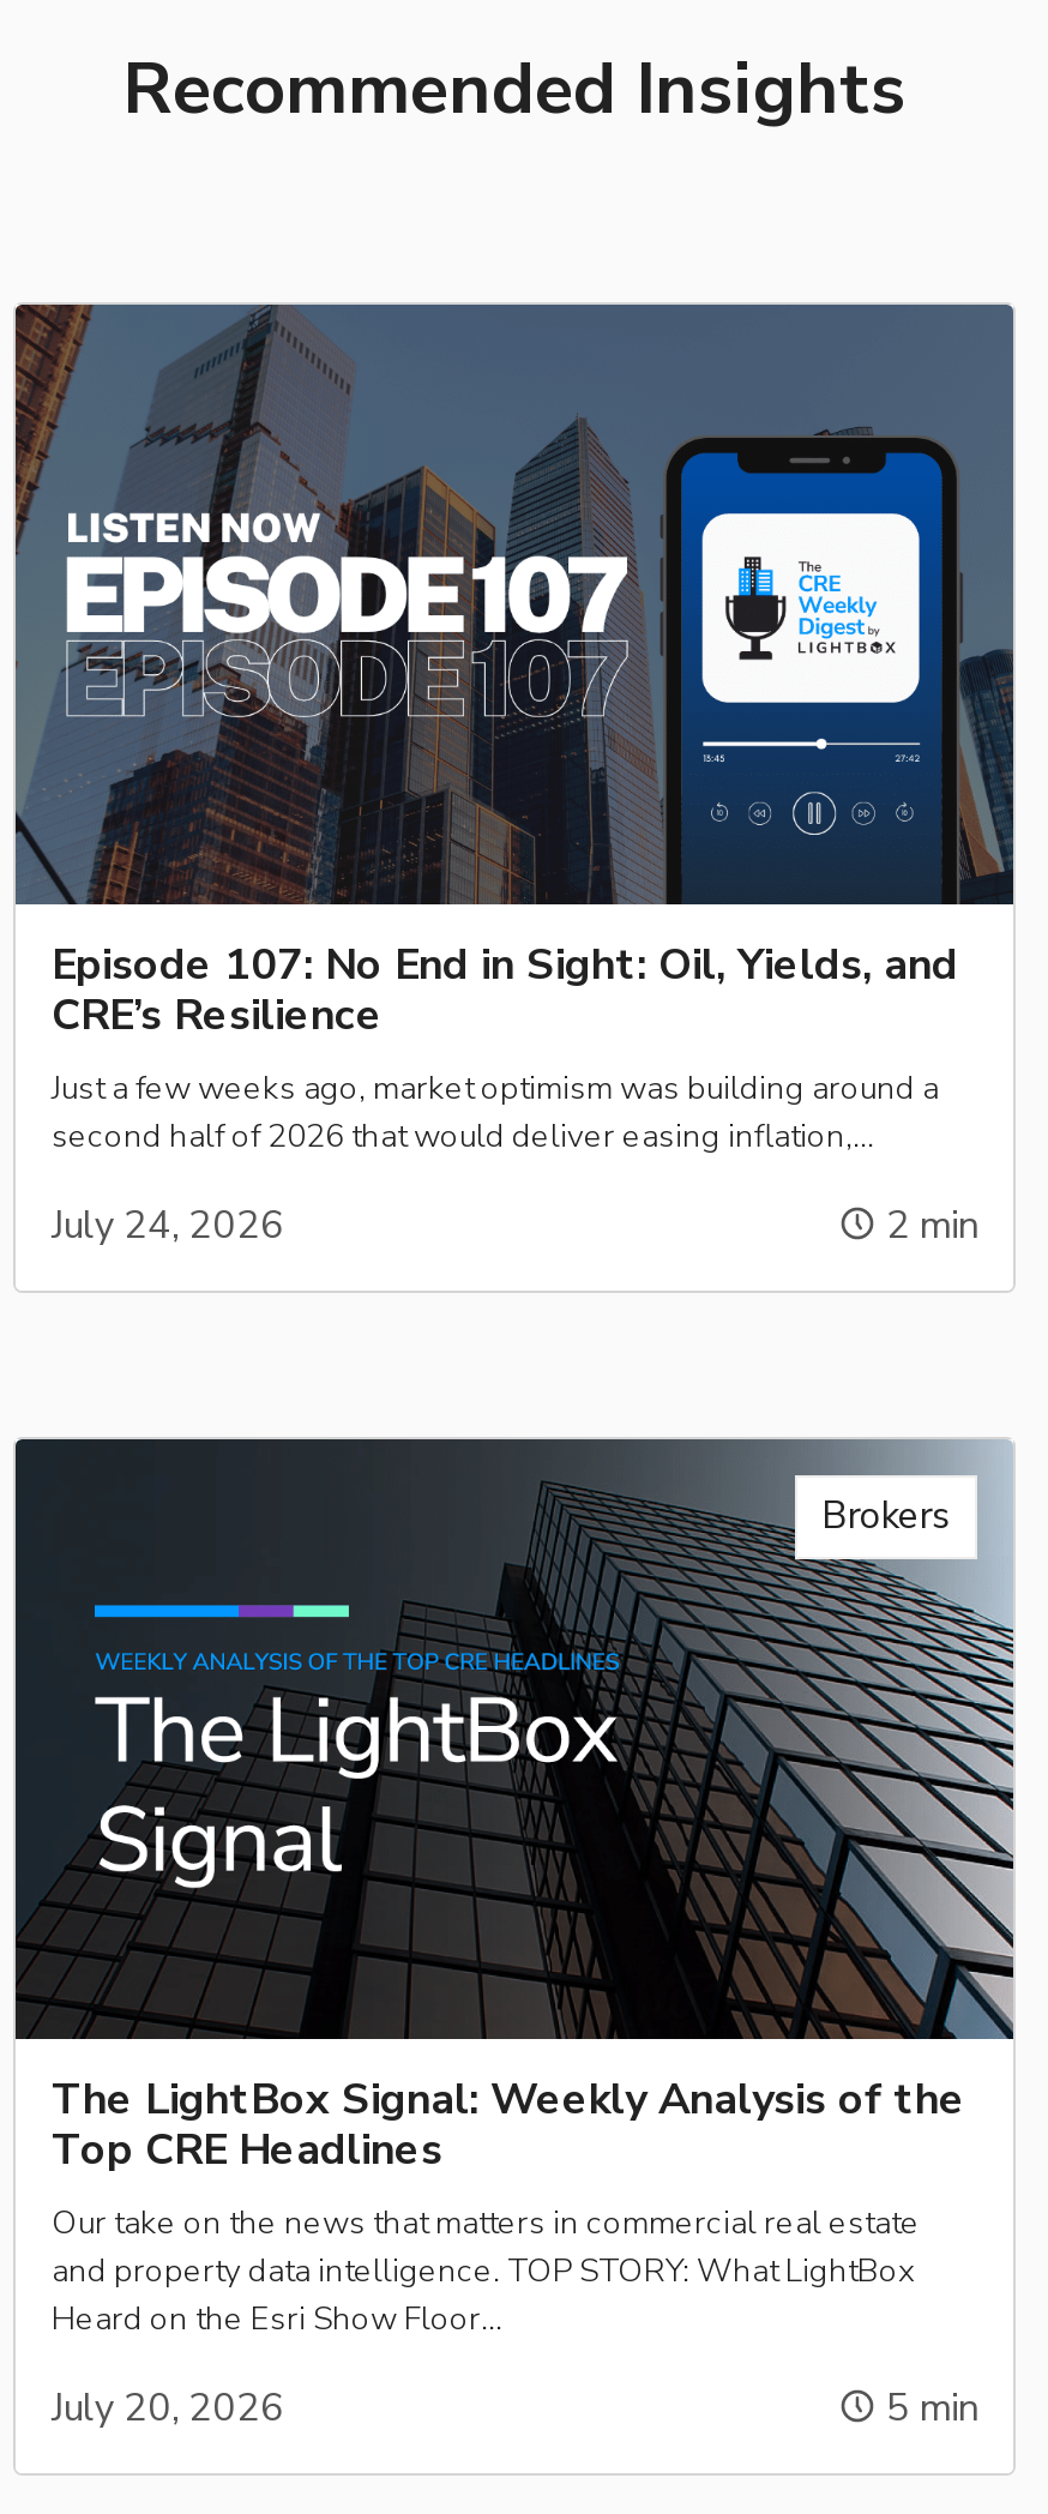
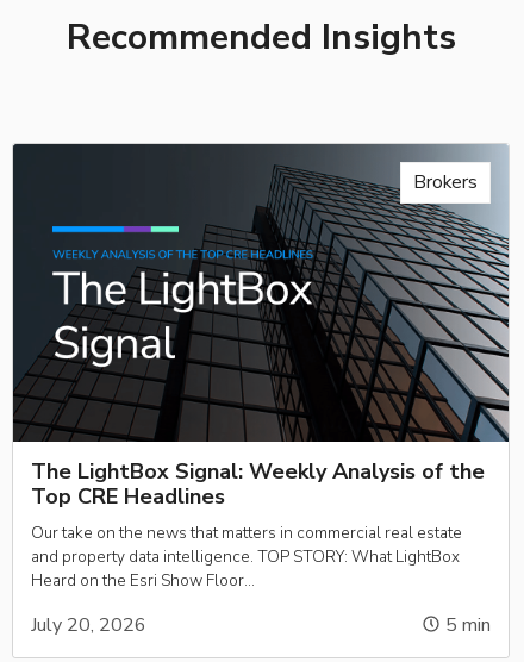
- [image]
- Episode 107: No End in Sight: Oil, Yields, and
- CRE’s Resilience
- Just a few weeks ago, market optimism was building around a
- second half of 2026 that would deliver easing inflation,…
- July 24, 2026
- 2 min
